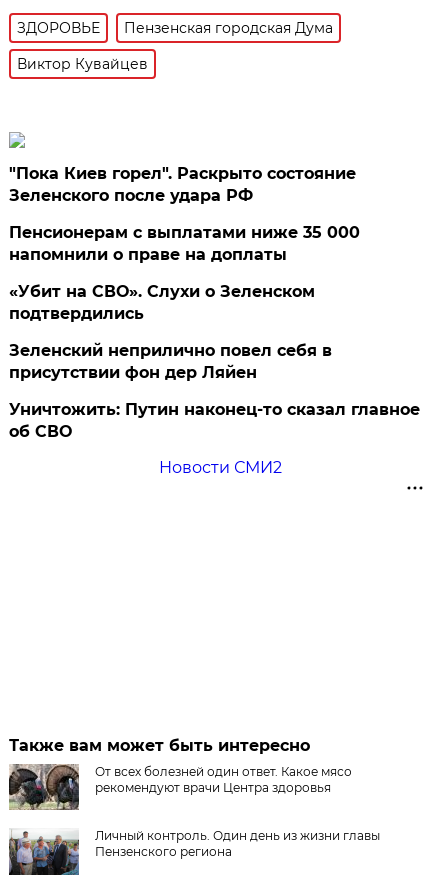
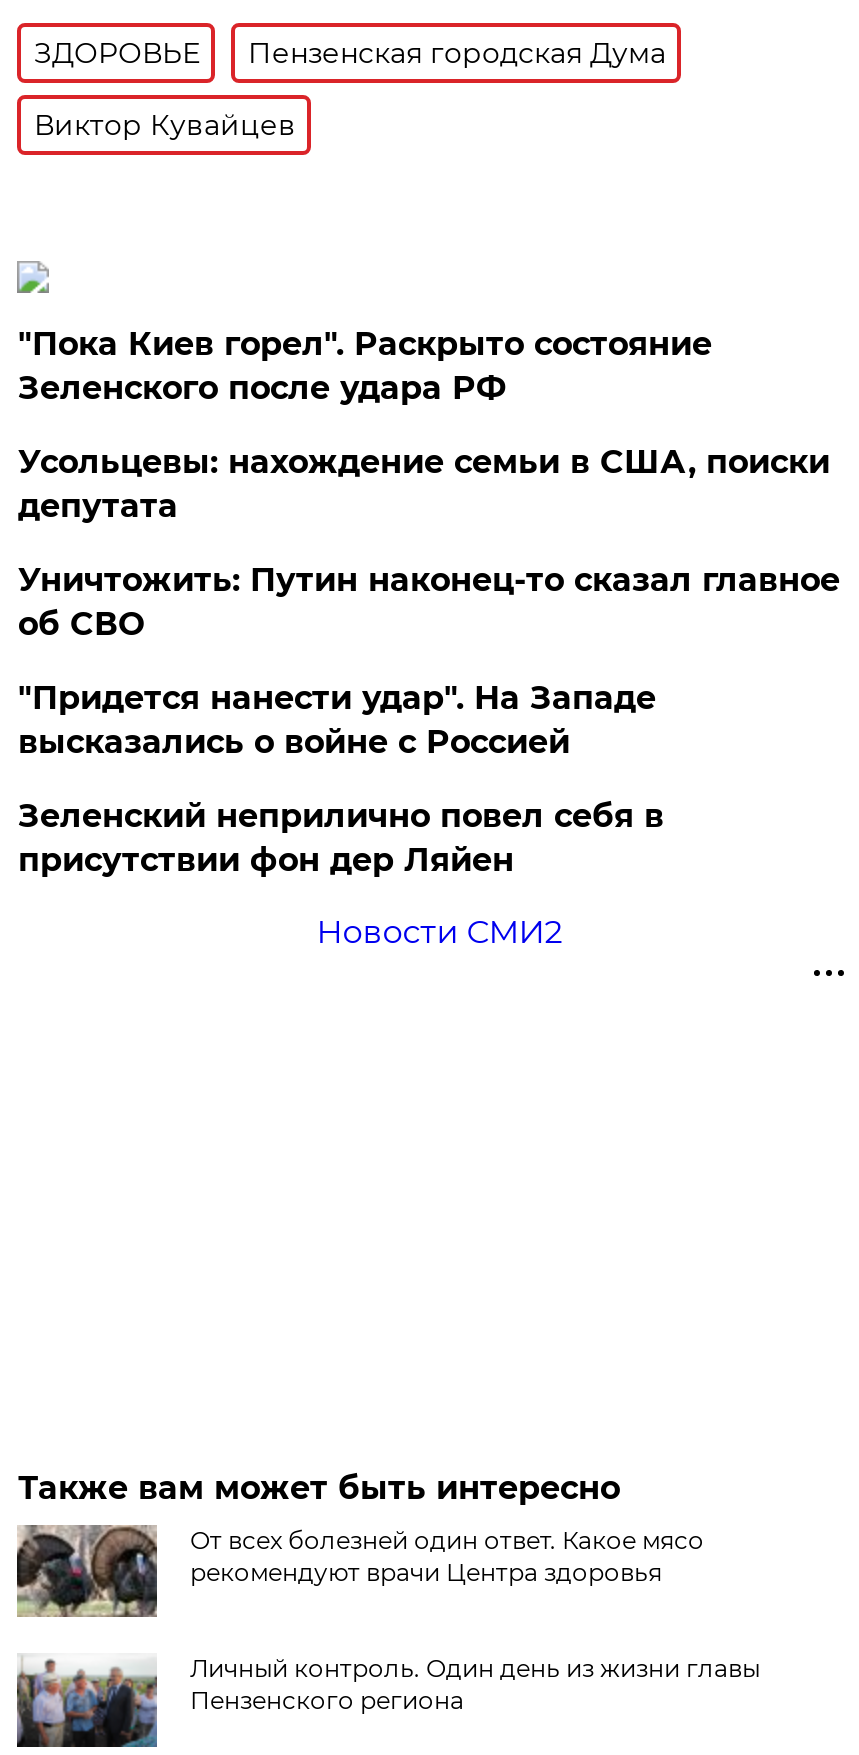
- Пенсионерам с выплатами ниже 35 000
- напомнили о праве на доплаты
- «Убит на СВО». Слухи о Зеленском
- подтвердились
+ Усольцевы: нахождение семьи в США, поиски
+ депутата
+ "Придется нанести удар". На Западе
+ высказались о войне с Россией

moved down: Зеленский неприлично повел cебя в | присутствии фон дер Ляйен

moved up: Уничтожить: Путин наконец-то сказал главное | об СВО
